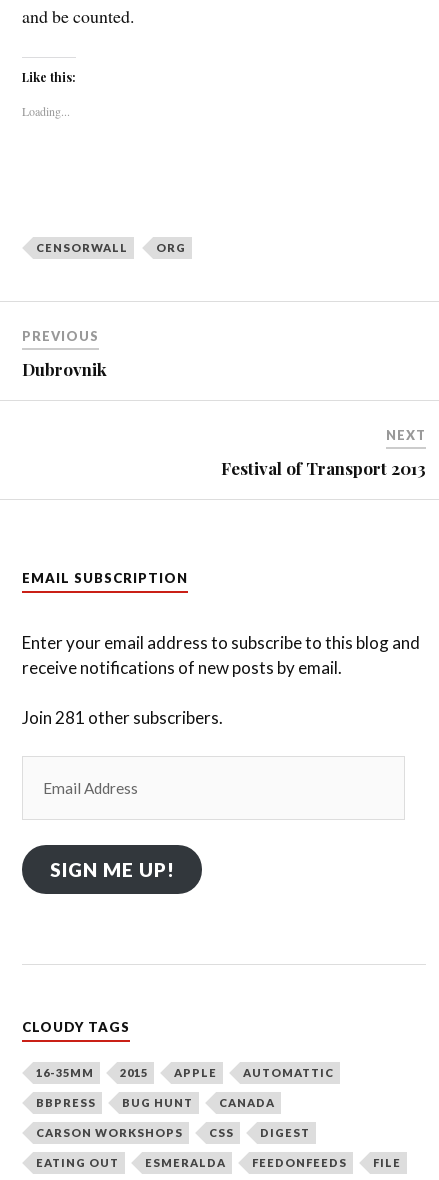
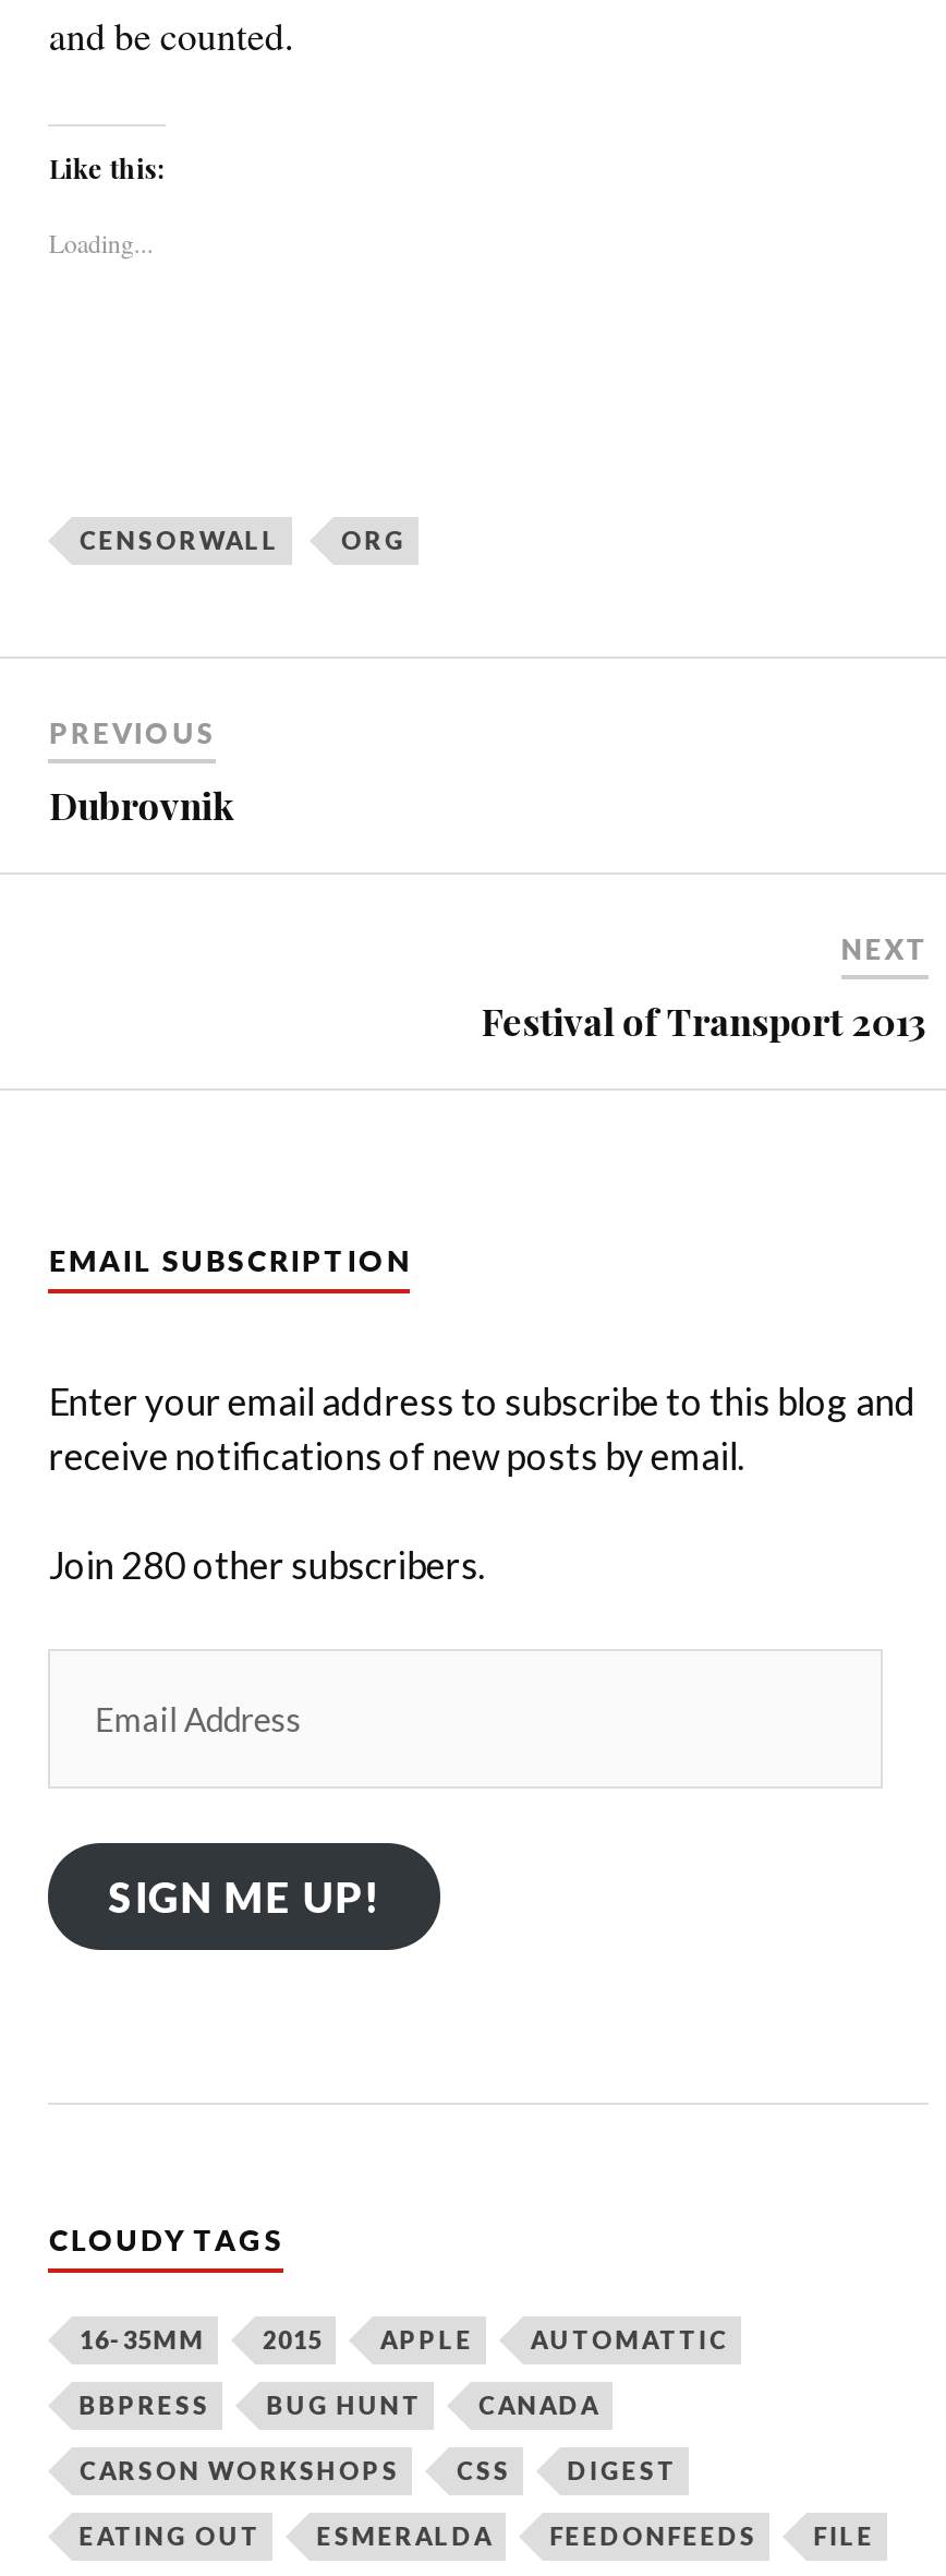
- Join 281 other subscribers.
+ Join 280 other subscribers.
